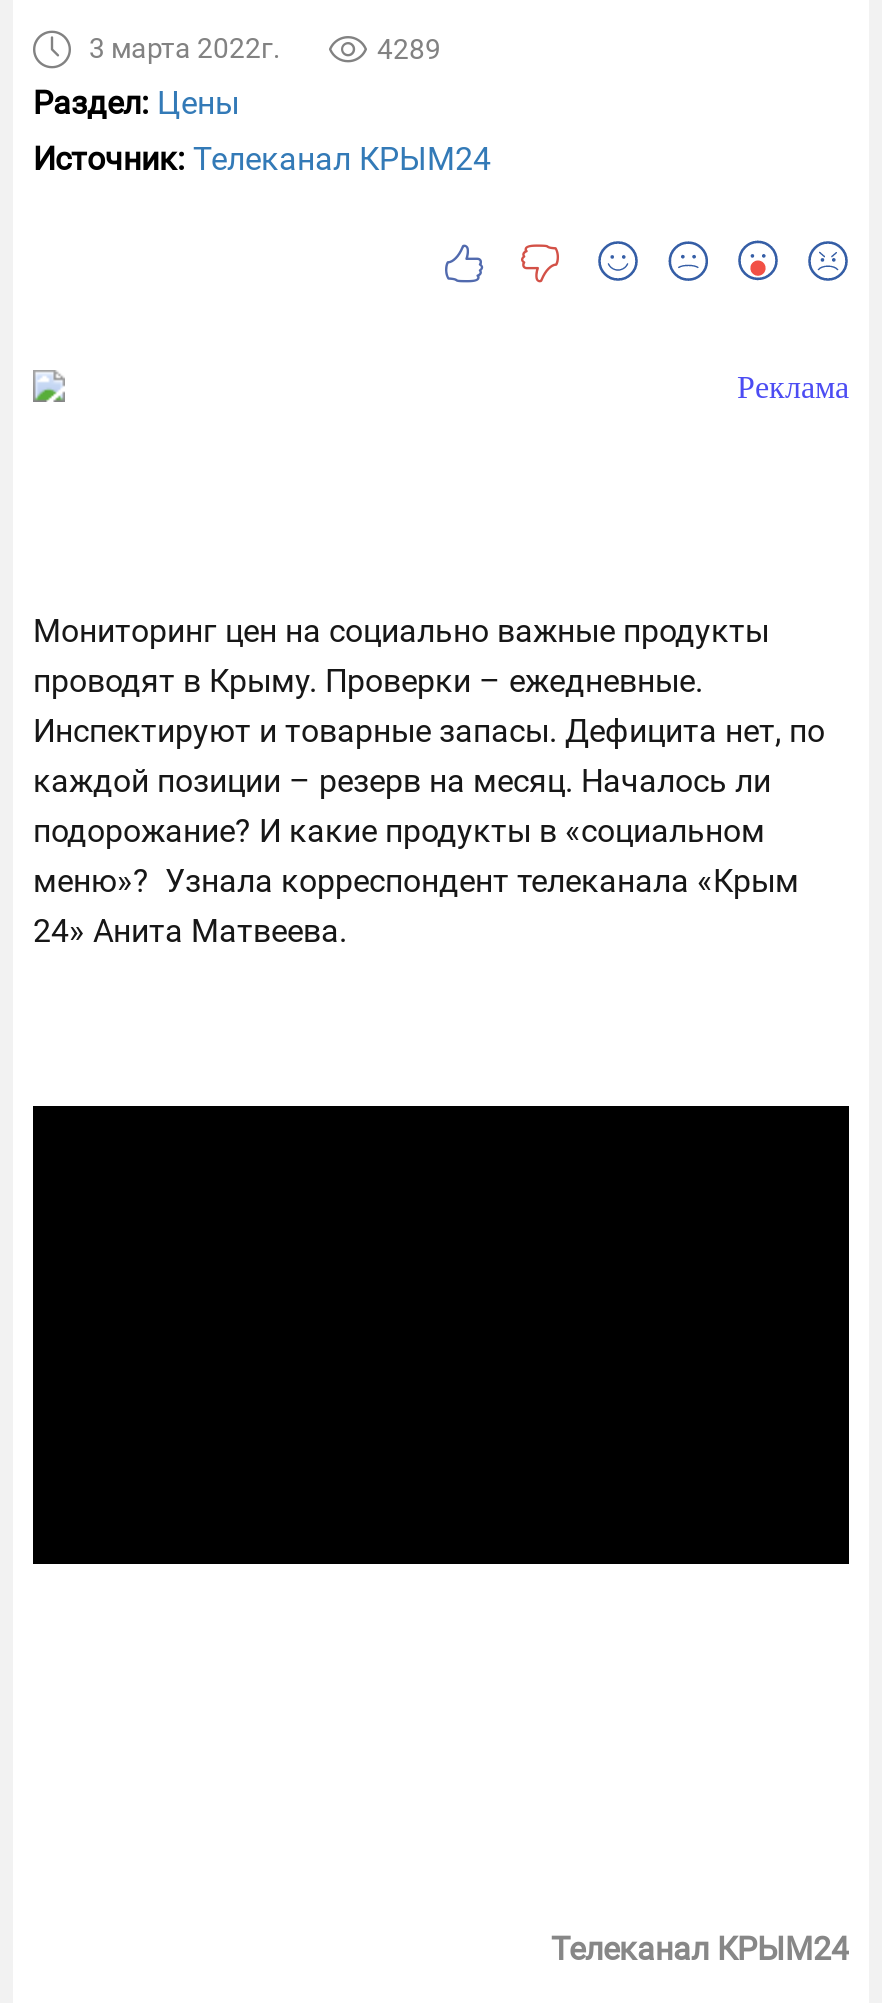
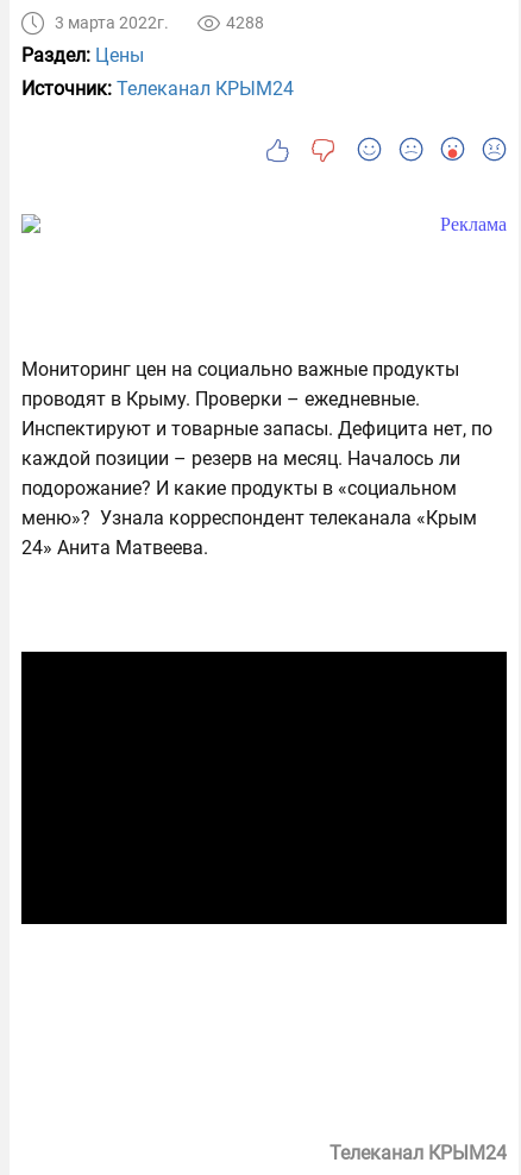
- 4289
+ 4288
